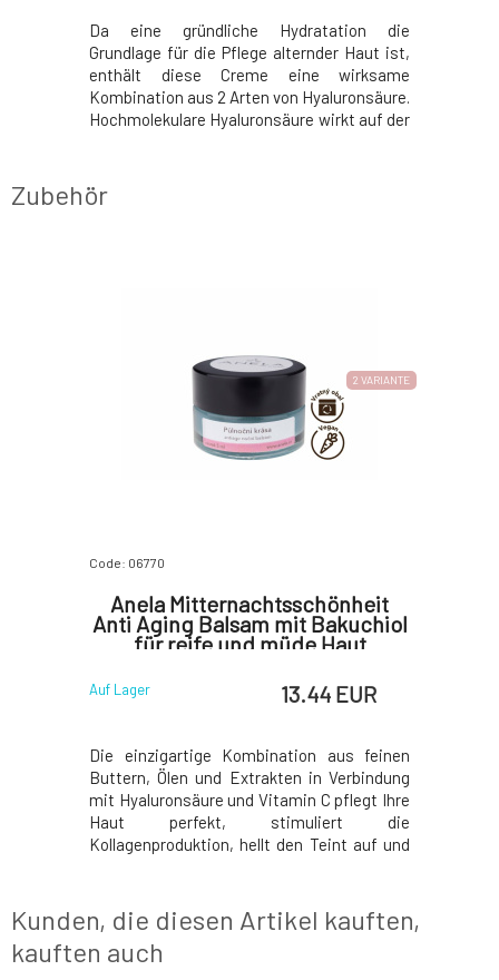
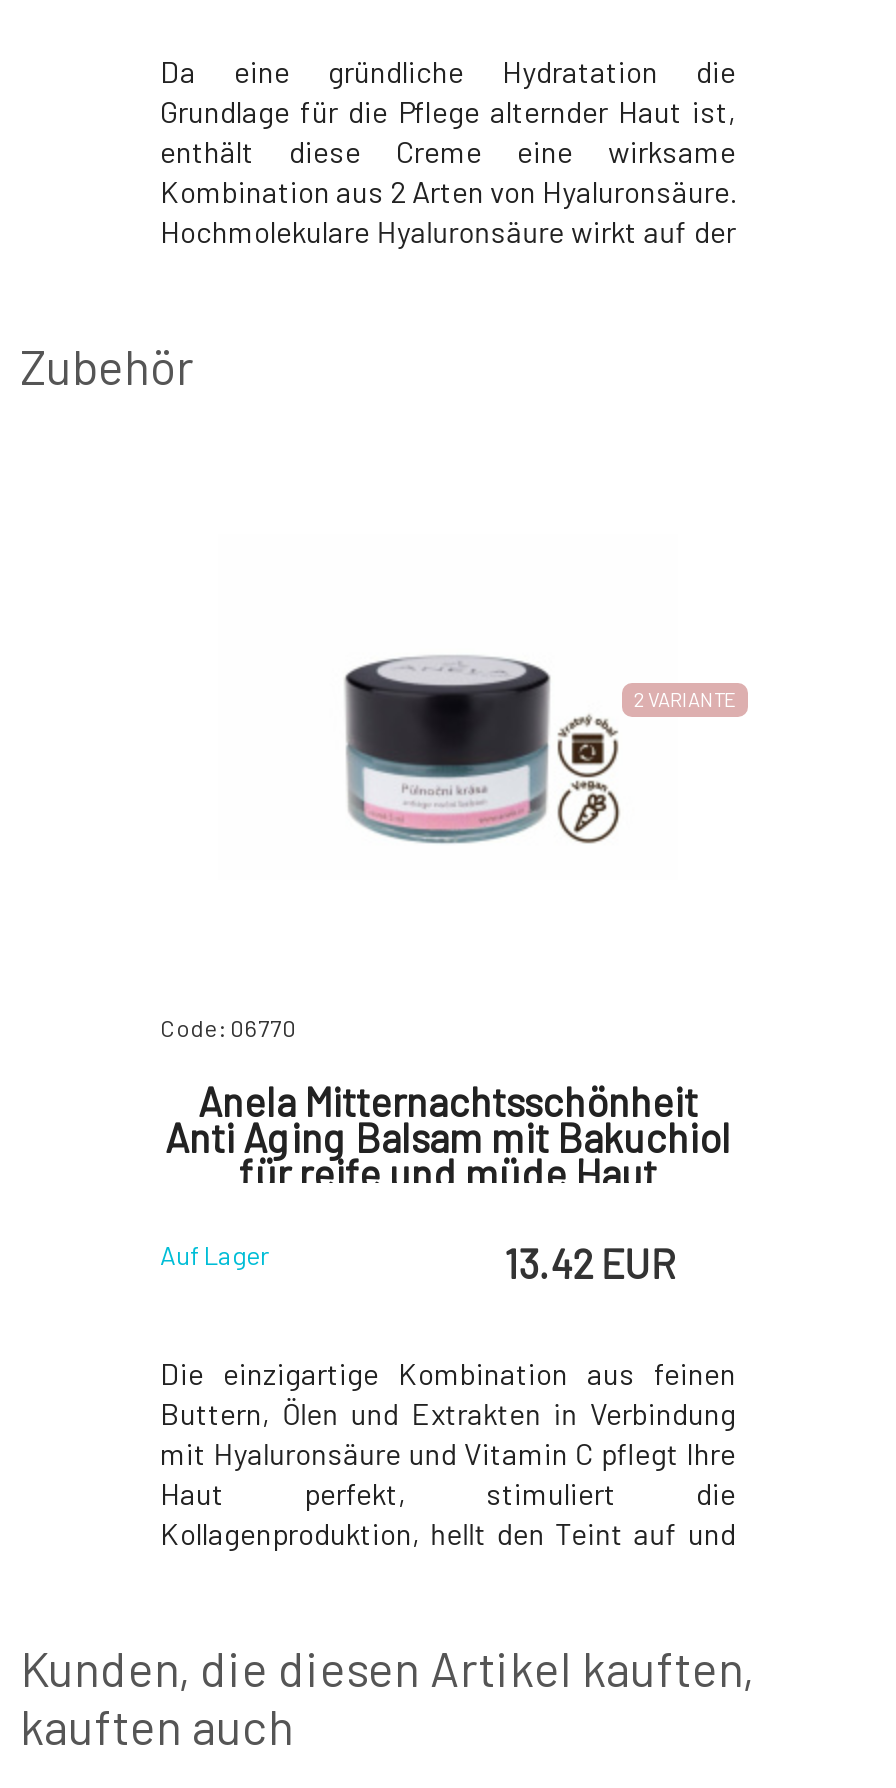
- 13.44 EUR
+ 13.42 EUR
